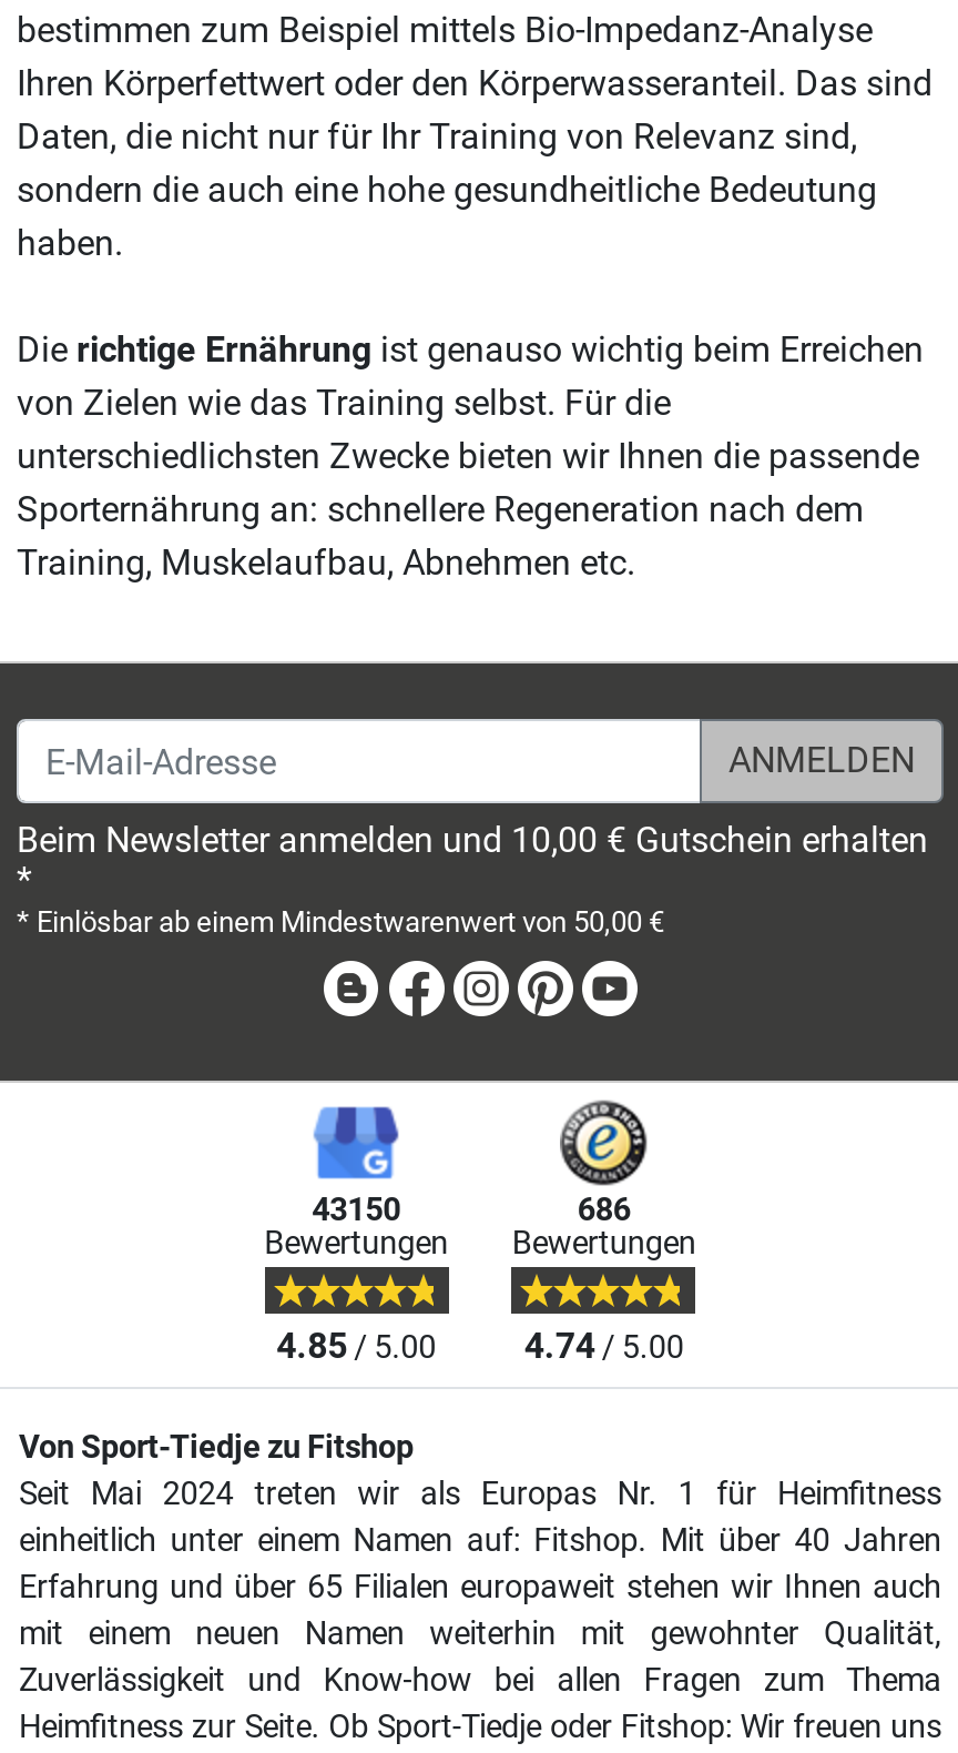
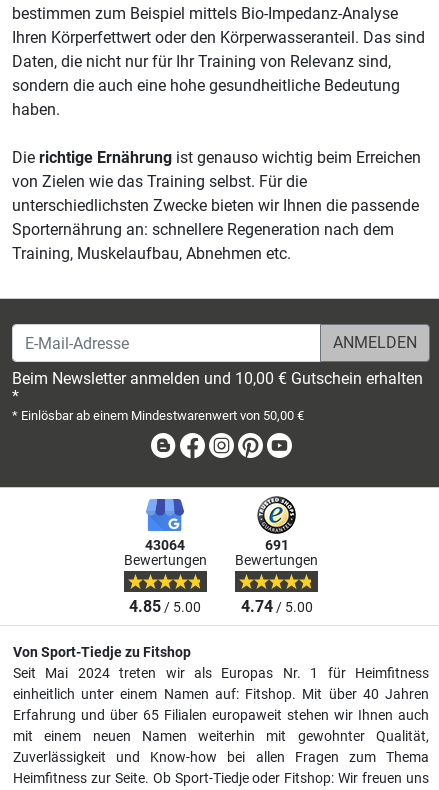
- 43150
+ 43064

- 686
+ 691
